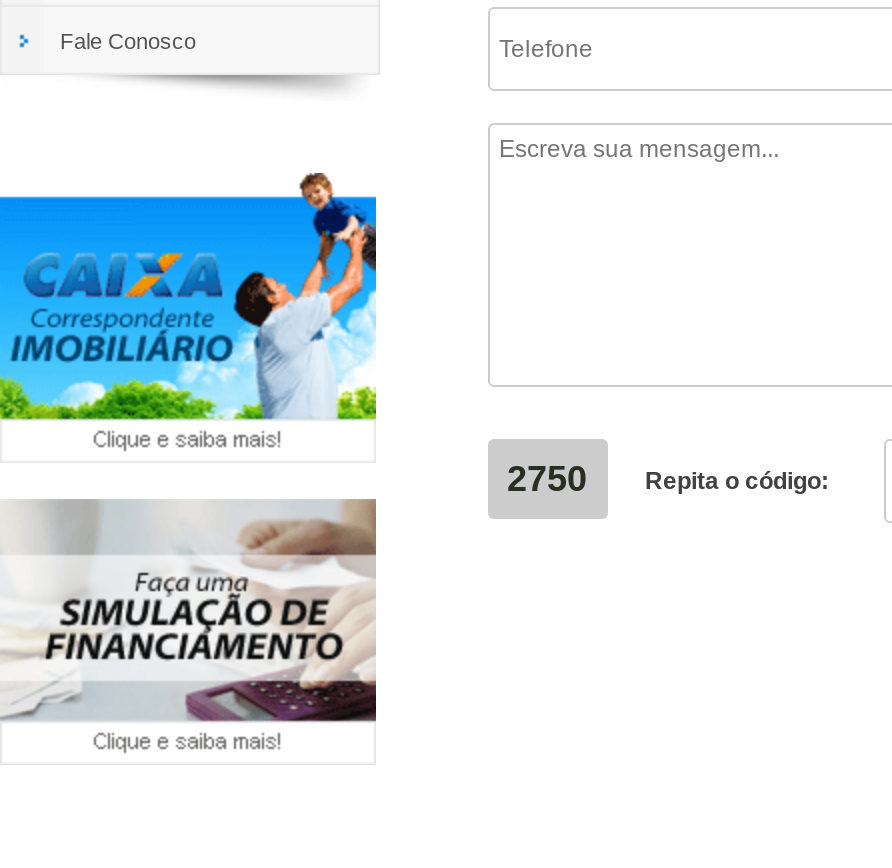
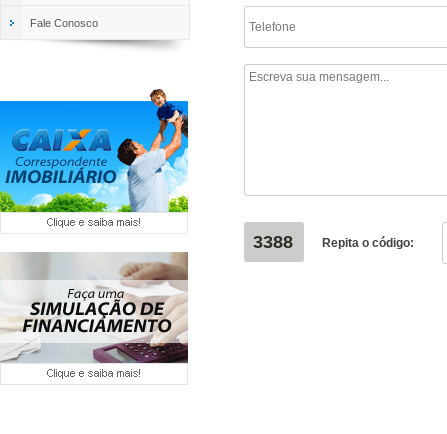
- 2750
+ 3388
